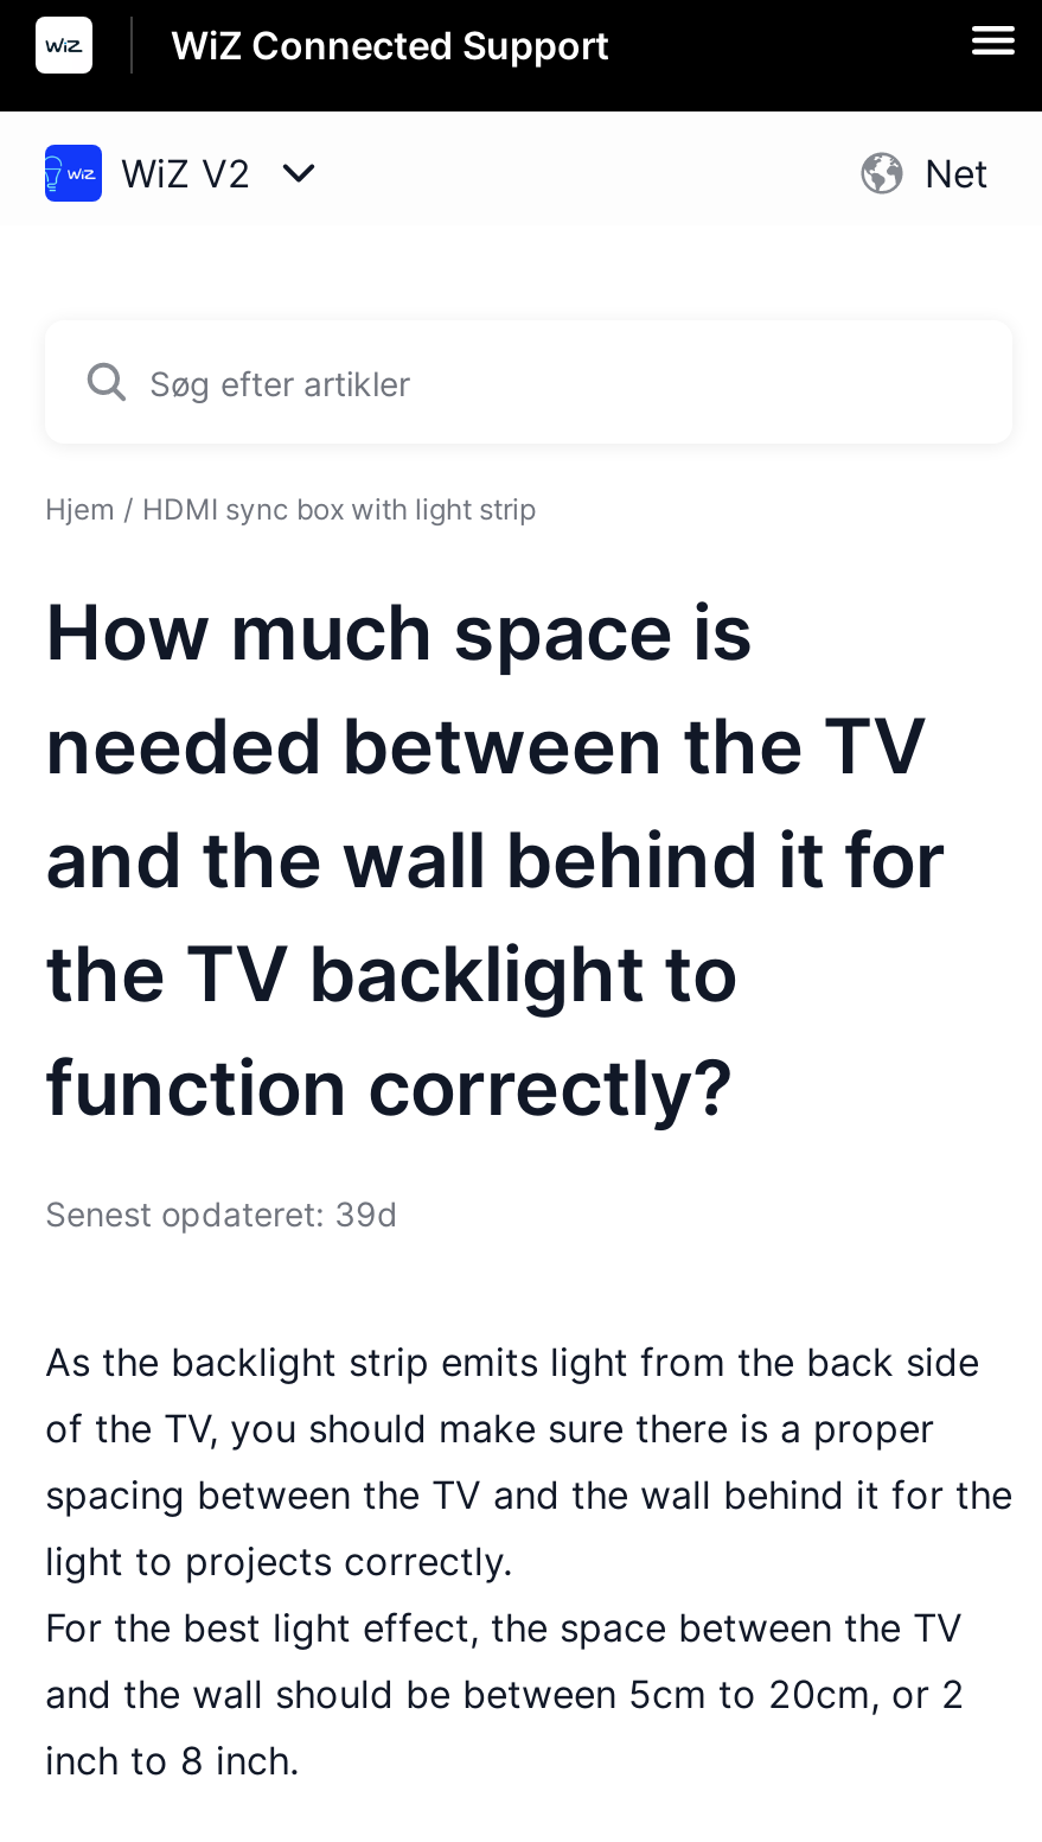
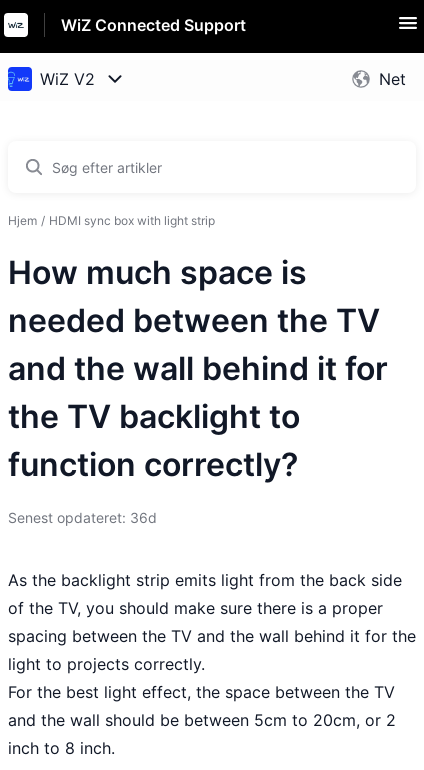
- Senest opdateret: 39d
+ Senest opdateret: 36d
